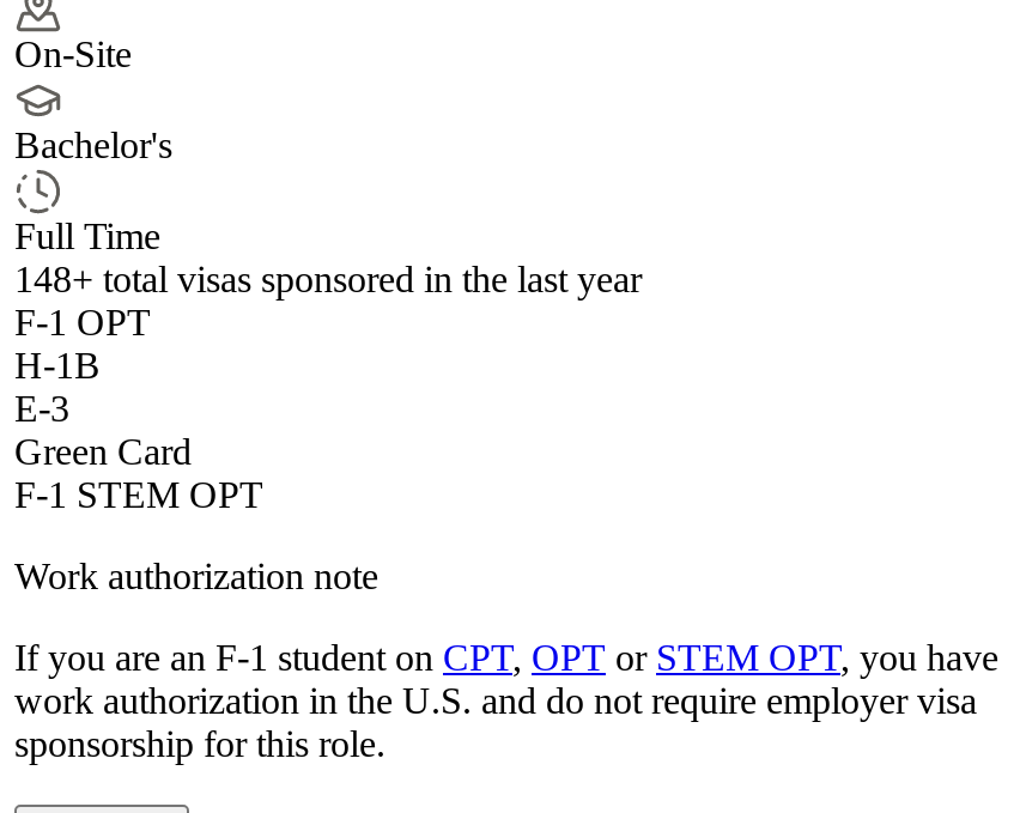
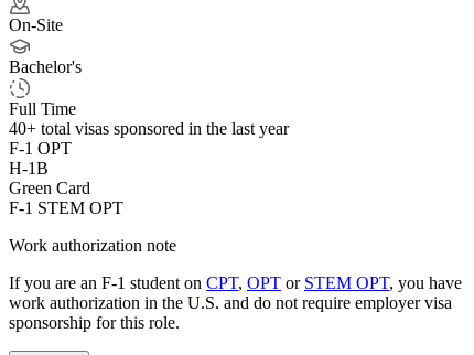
- 148+ total visas sponsored in the last year
+ 40+ total visas sponsored in the last year

- E-3
